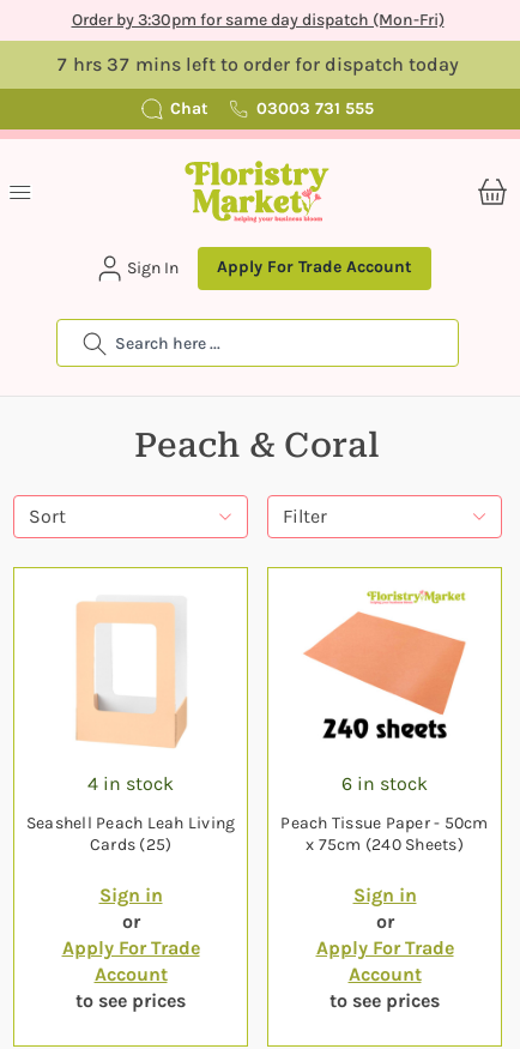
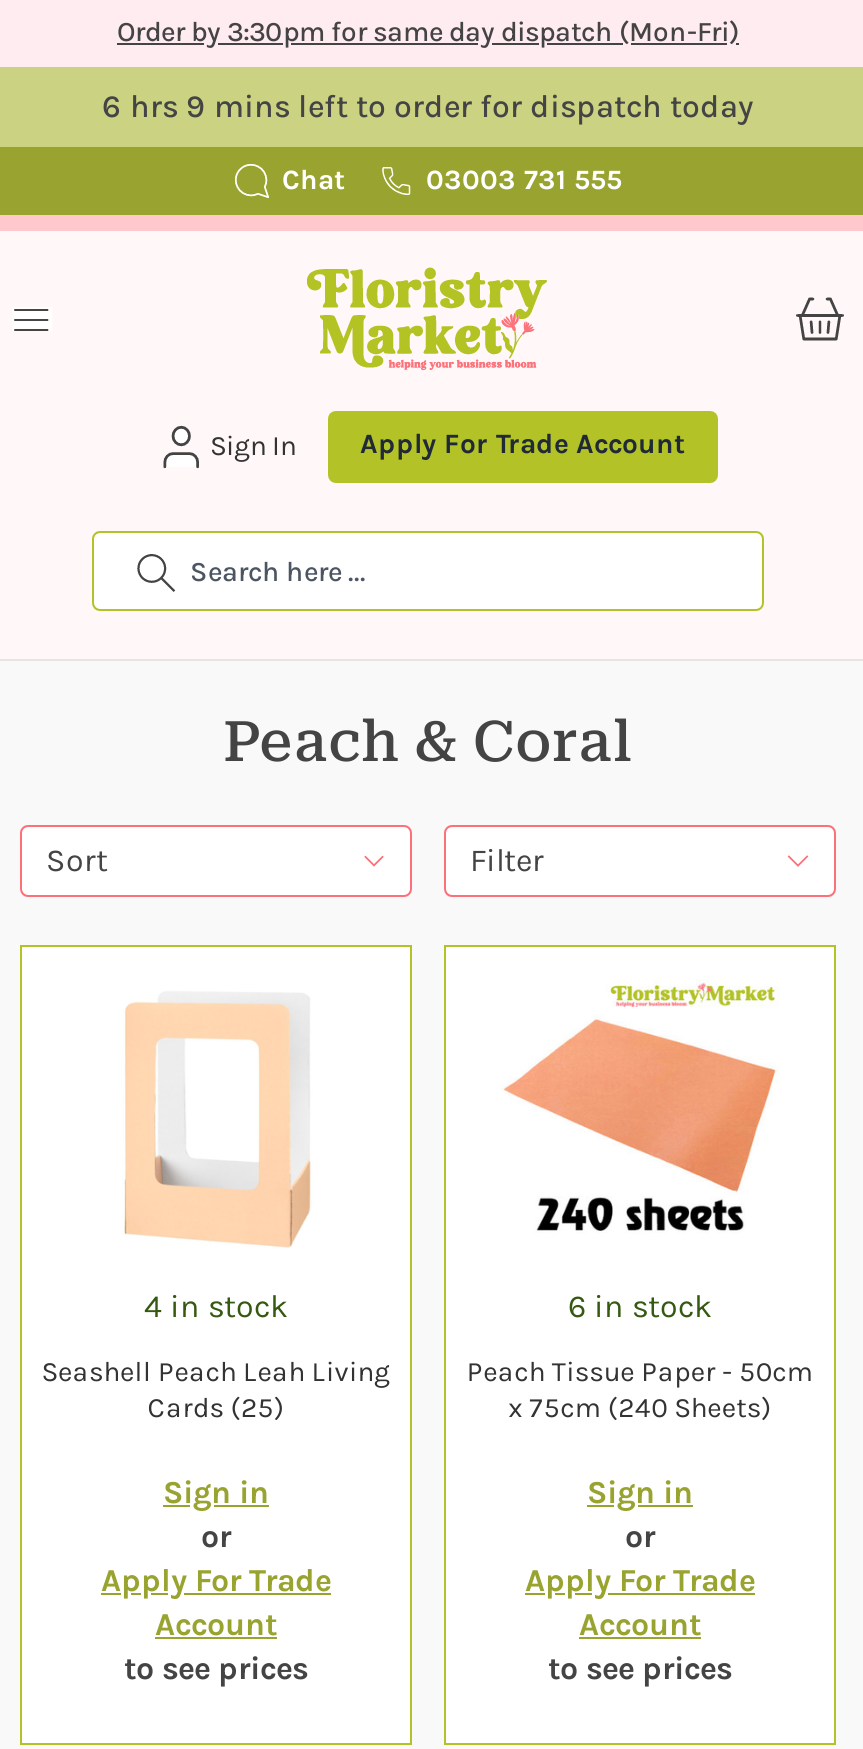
- 7 hrs 37 mins left to order for dispatch today
+ 6 hrs 9 mins left to order for dispatch today
